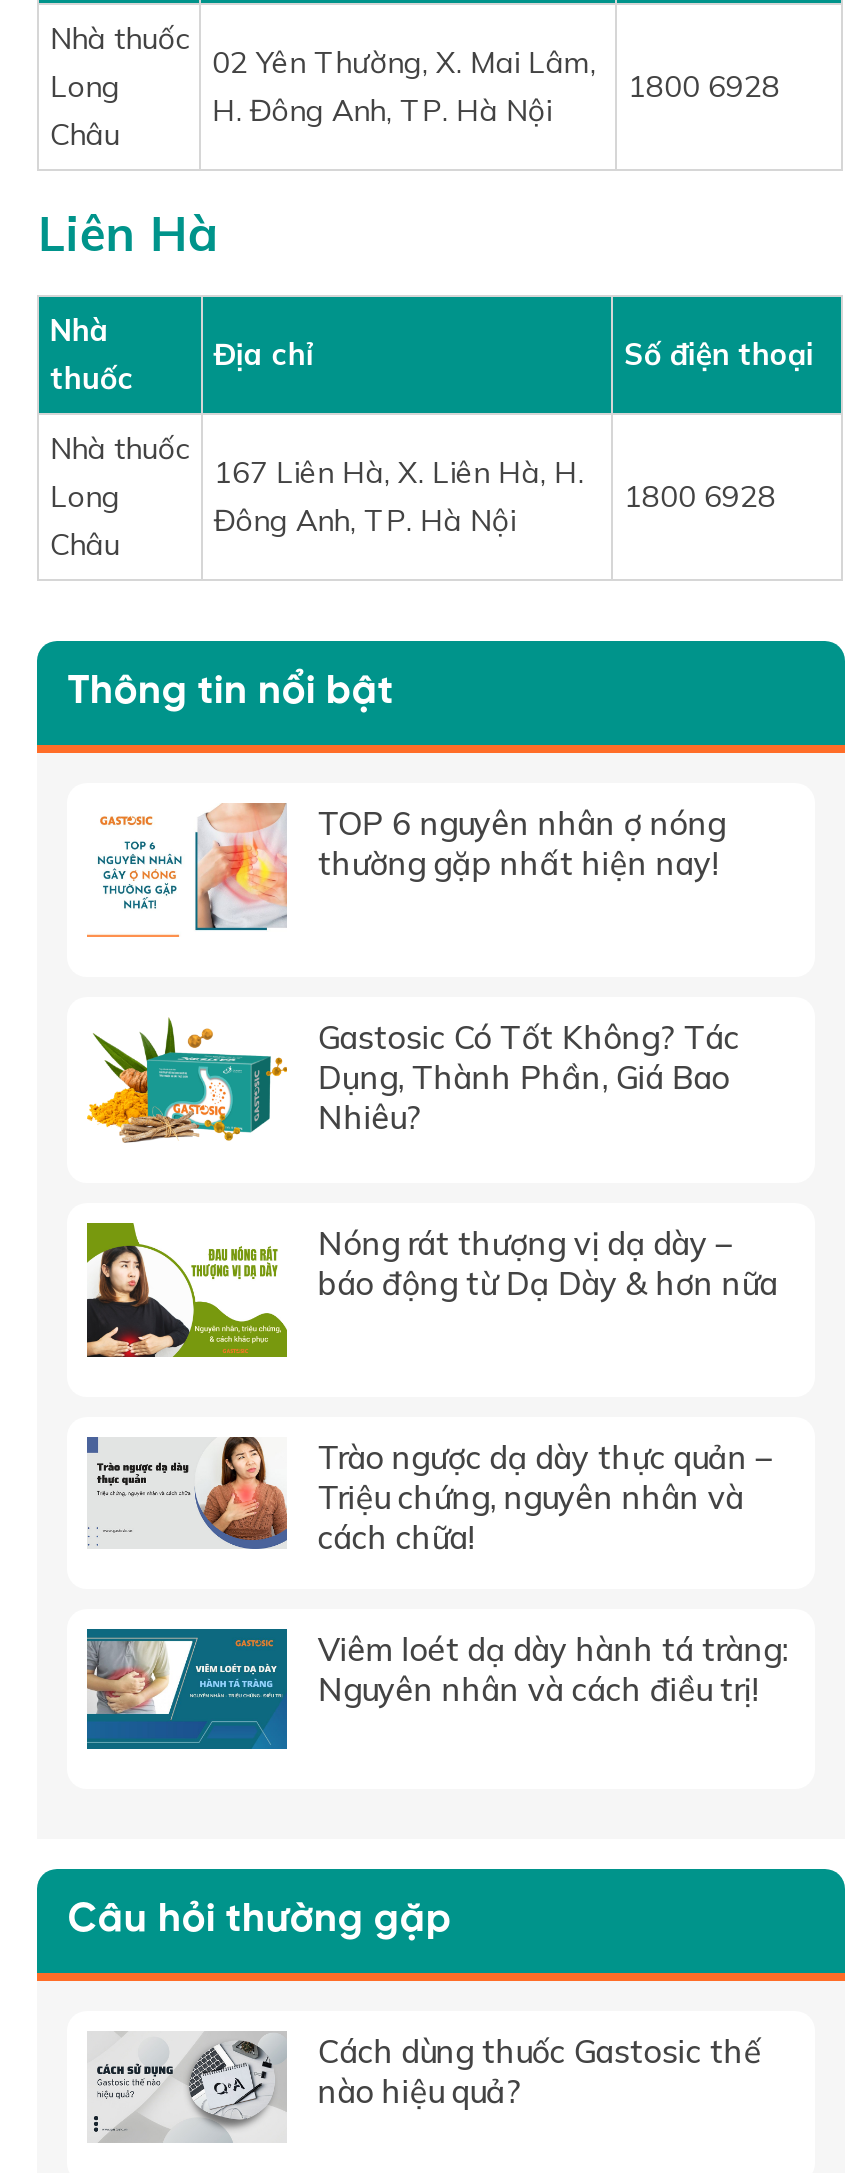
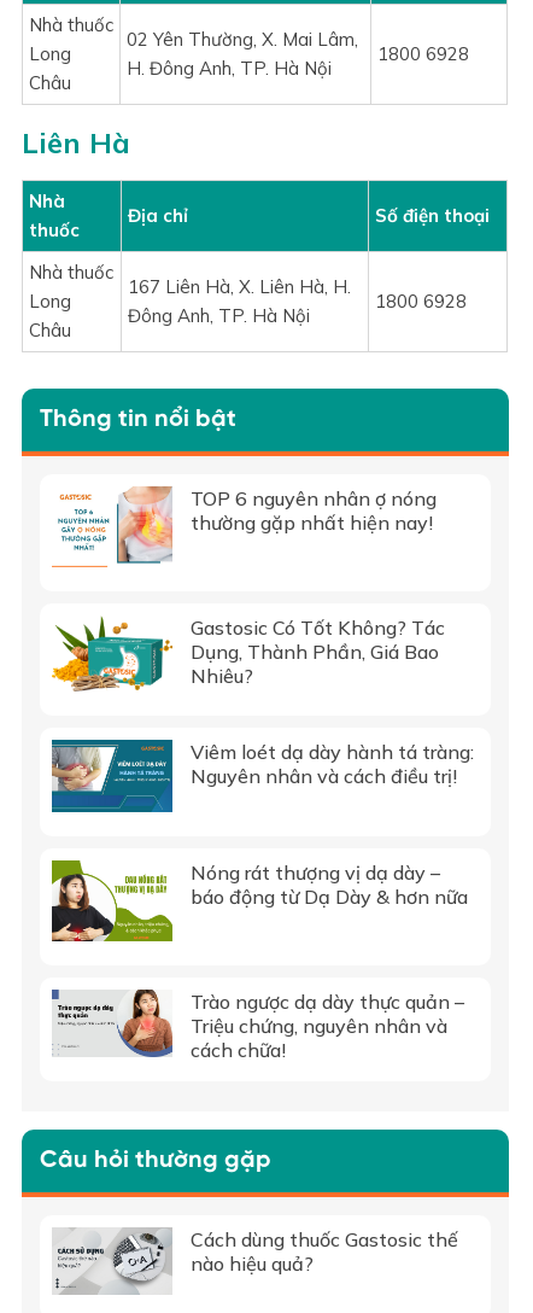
moved down: [image] | Nóng rát thượng vị dạ dày – | báo động từ Dạ Dày & hơn nữa | Trào ngược dạ dày thực quản – | Triệu chứng, nguyên nhân và | cách chữa!

moved up: [image] | Viêm loét dạ dày hành tá tràng: | Nguyên nhân và cách điều trị!
